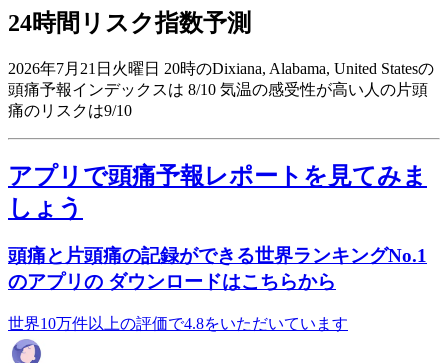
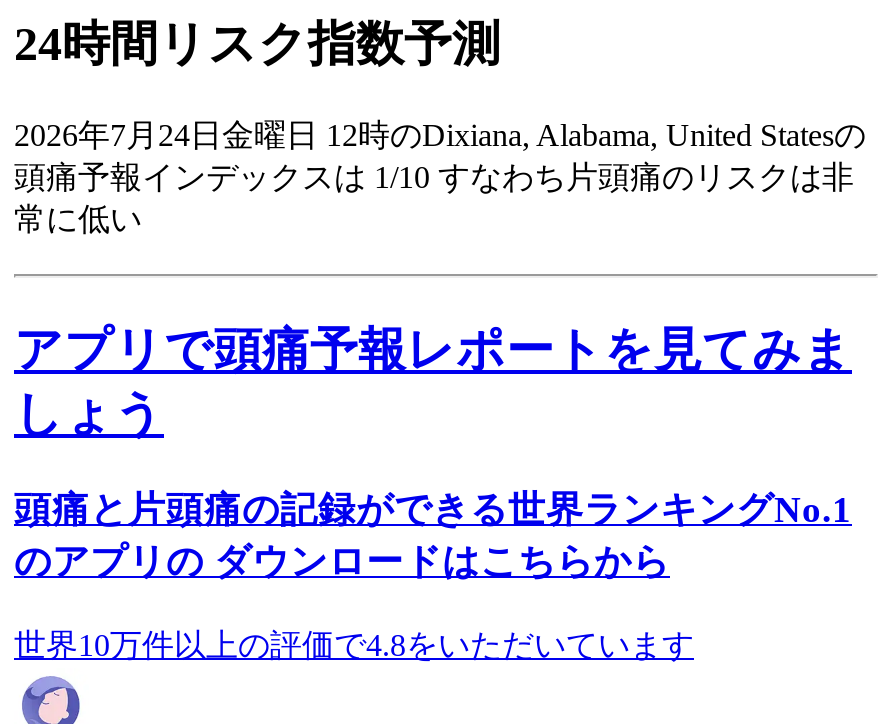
- 2026年7月21日火曜日 20時のDixiana, Alabama, United Statesの
- 頭痛予報インデックスは 8/10気温の感受性が高い人の片頭
- 痛のリスクは9/10
+ 2026年7月24日金曜日 12時のDixiana, Alabama, United Statesの
+ 頭痛予報インデックスは 1/10すなわち片頭痛のリスクは非
+ 常に低い
